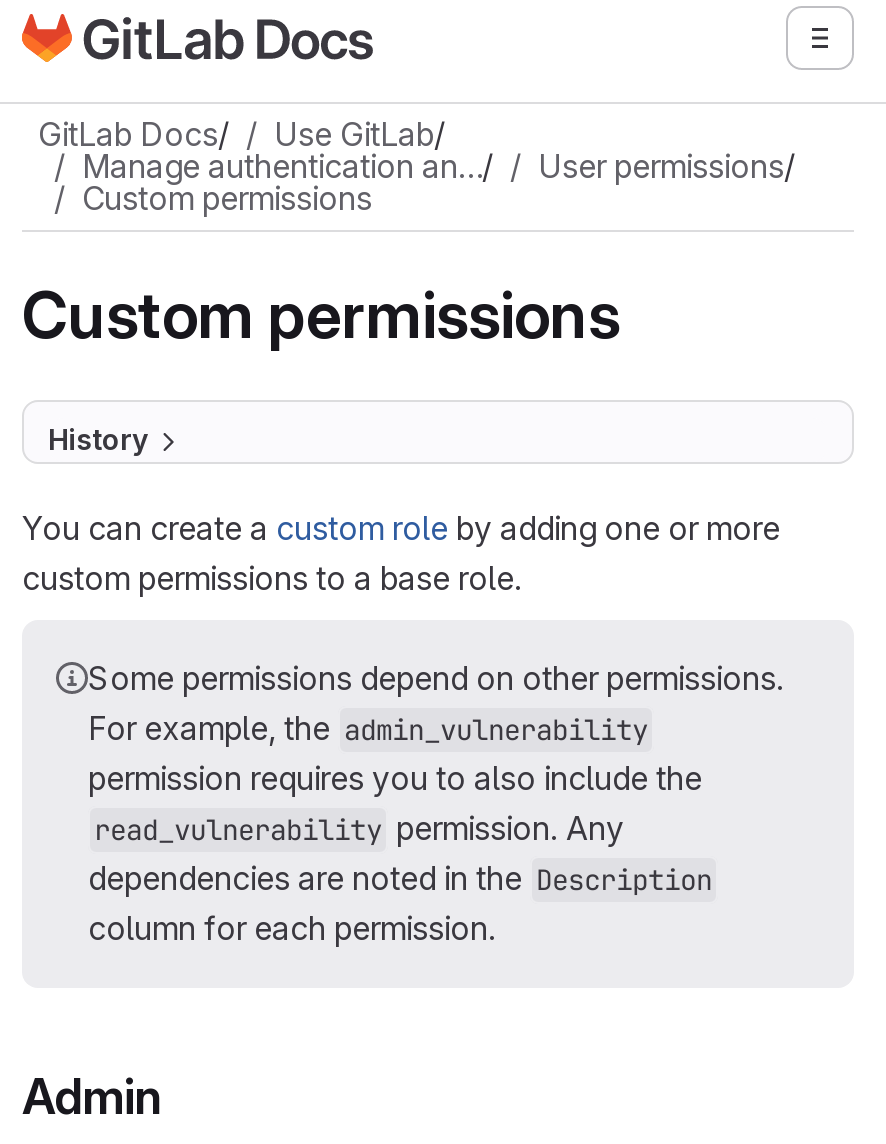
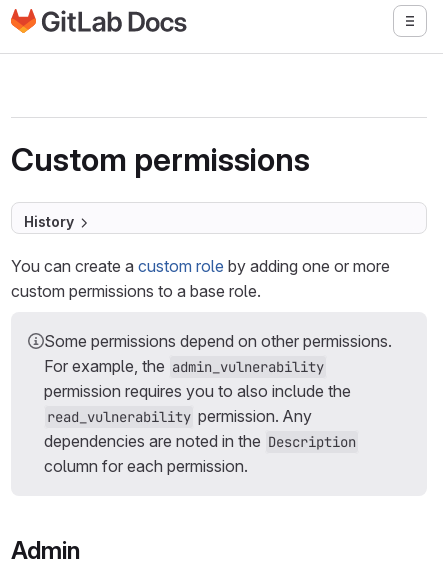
- GitLab Docs/
- Use GitLab/
- Manage authentication an…/
- User permissions/
- Custom permissions
